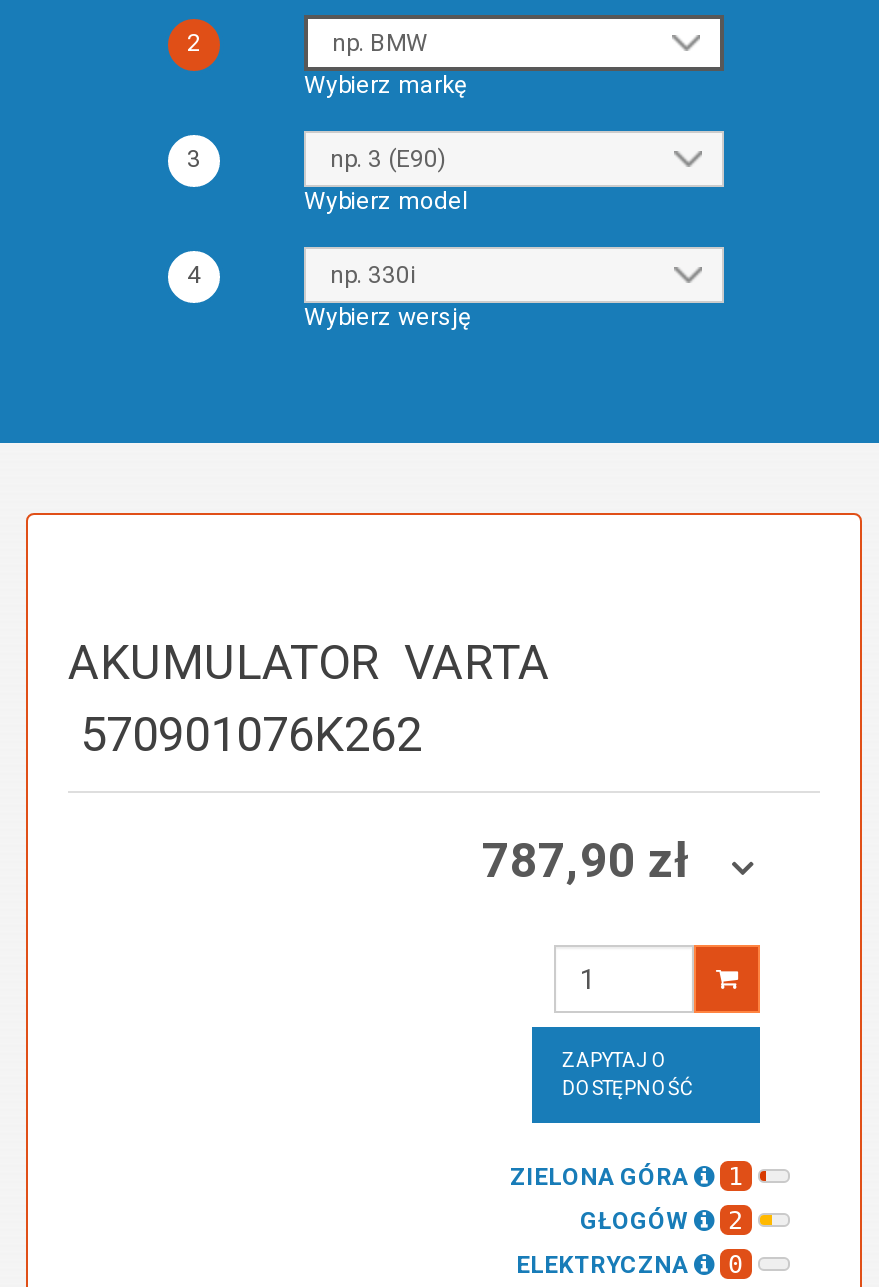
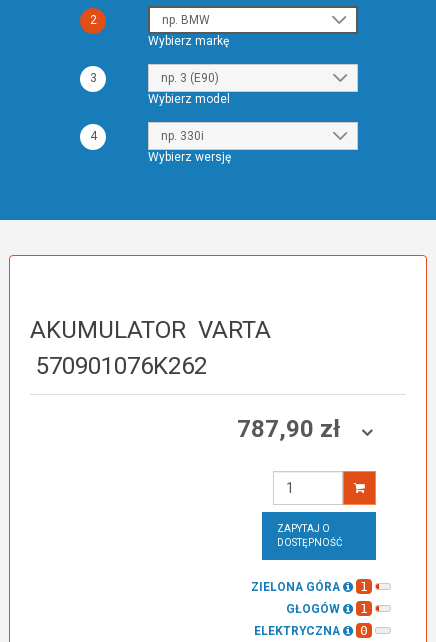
- GŁOGÓW 2
+ GŁOGÓW 1
